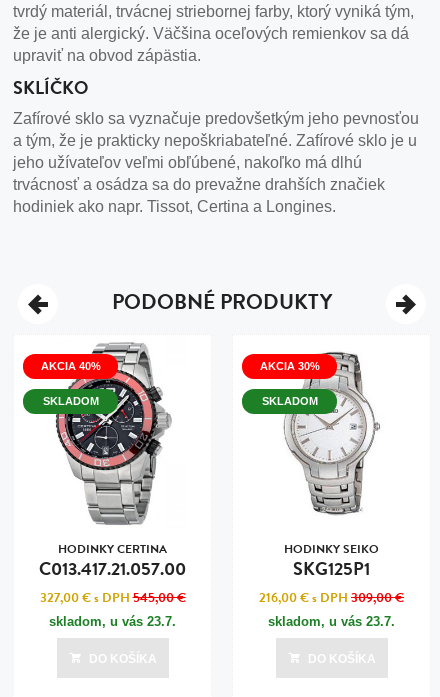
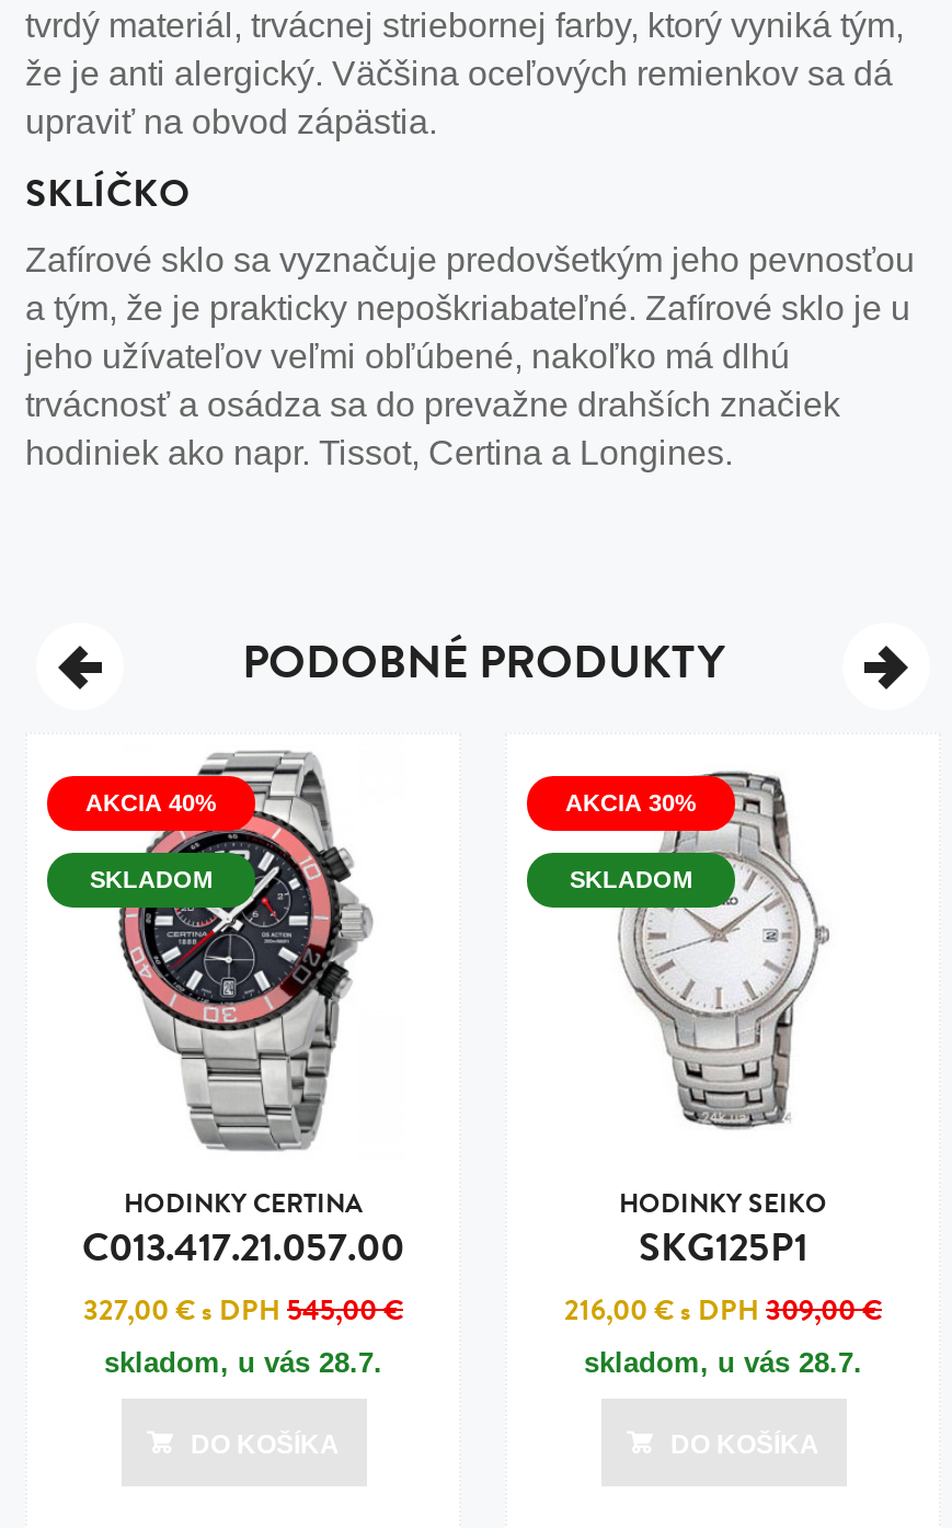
- skladom, u vás 23.7.
+ skladom, u vás 28.7.

- skladom, u vás 23.7.
+ skladom, u vás 28.7.
